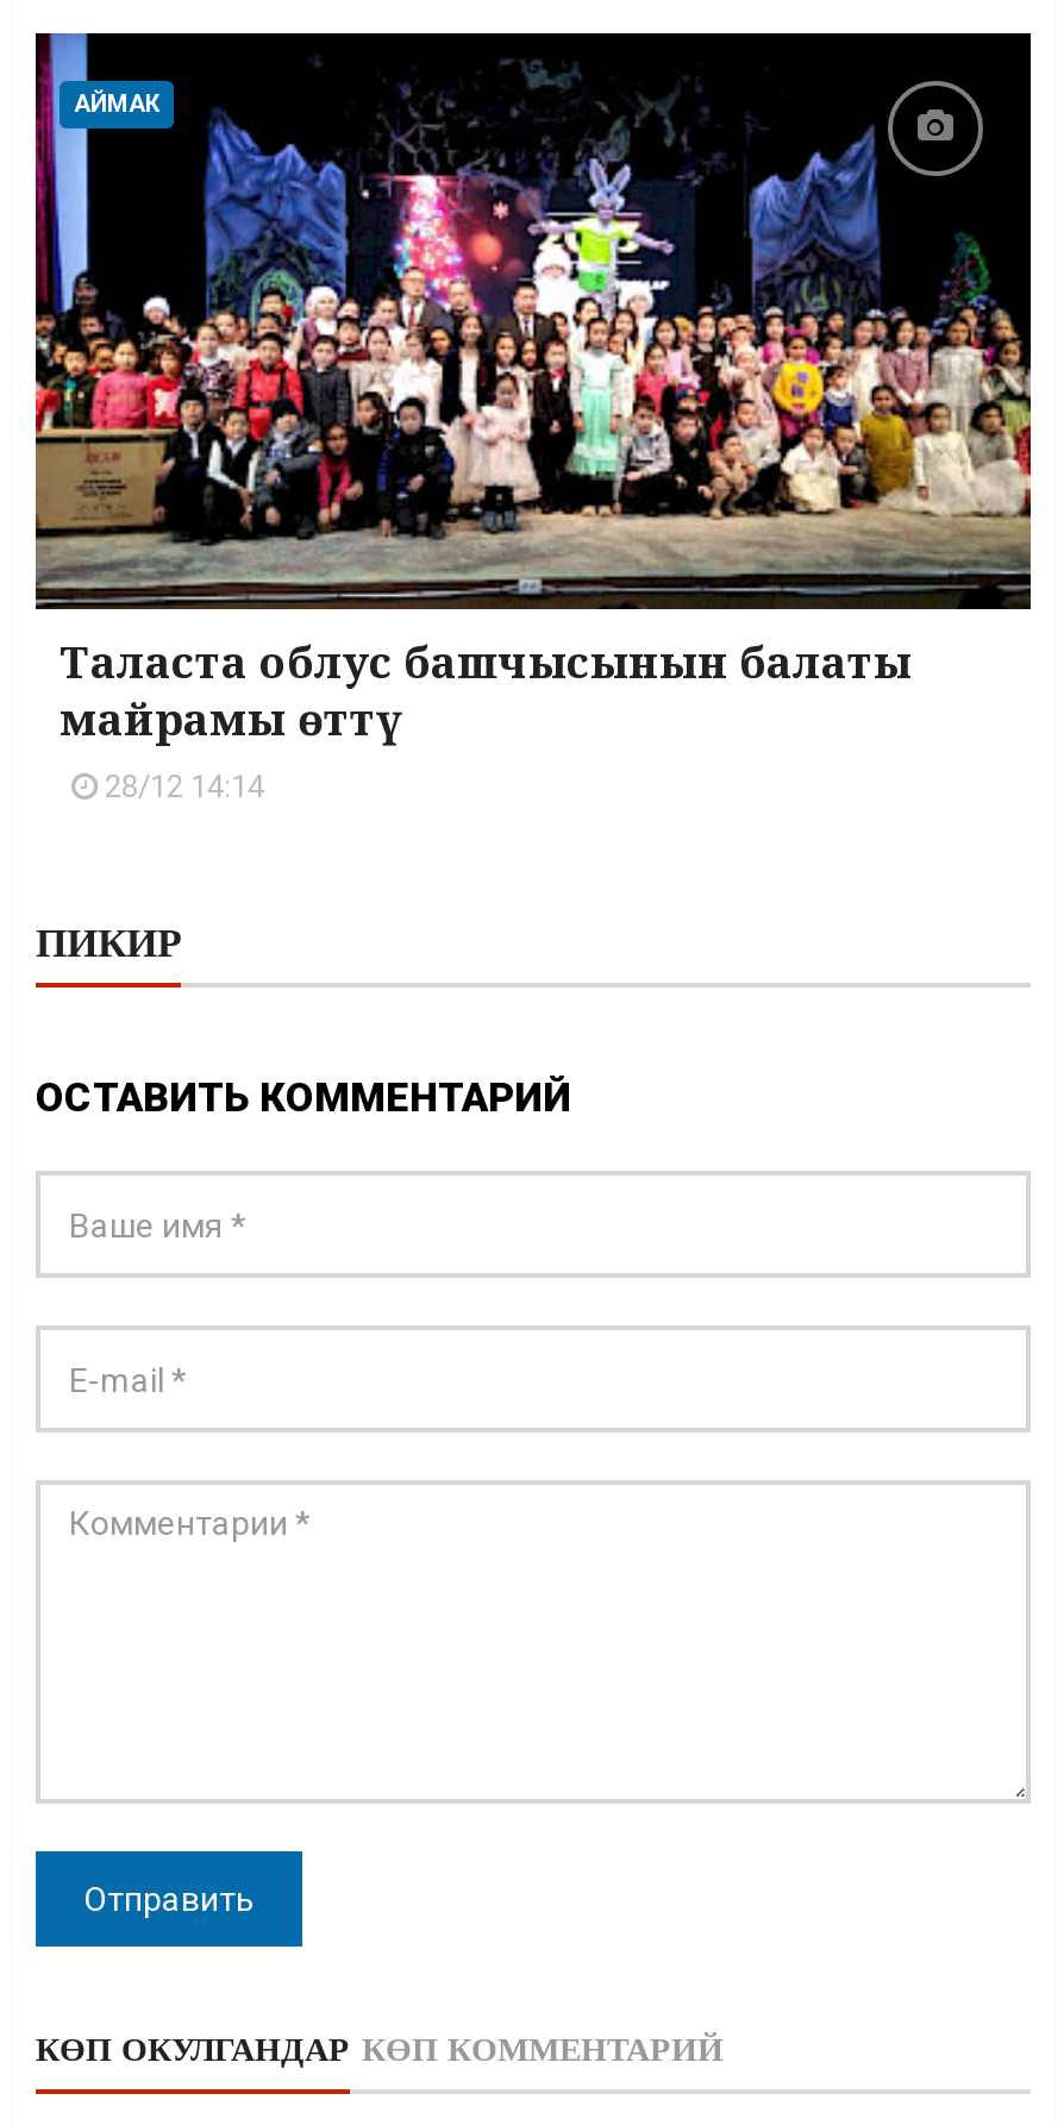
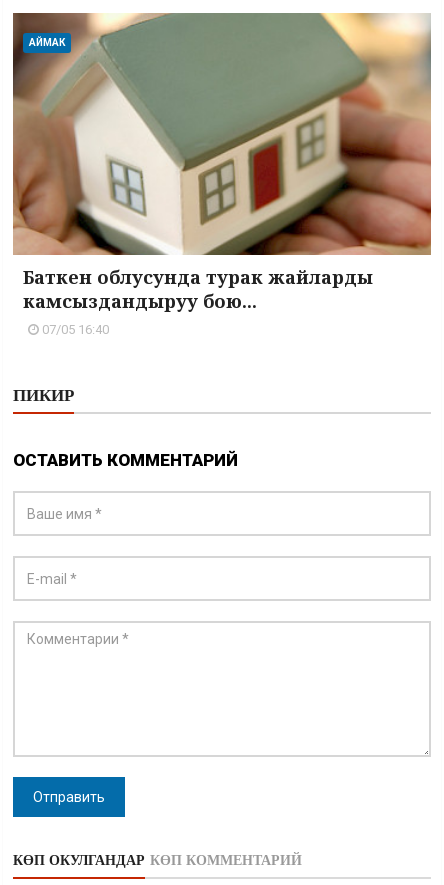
- [image]
- Таласта облус башчысынын балаты
- майрамы өттү
- 28/12 14:14
+ [image]
+ Баткен облусунда турак жайларды
+ камсыздандыруу бою...
+ 07/05 16:40
